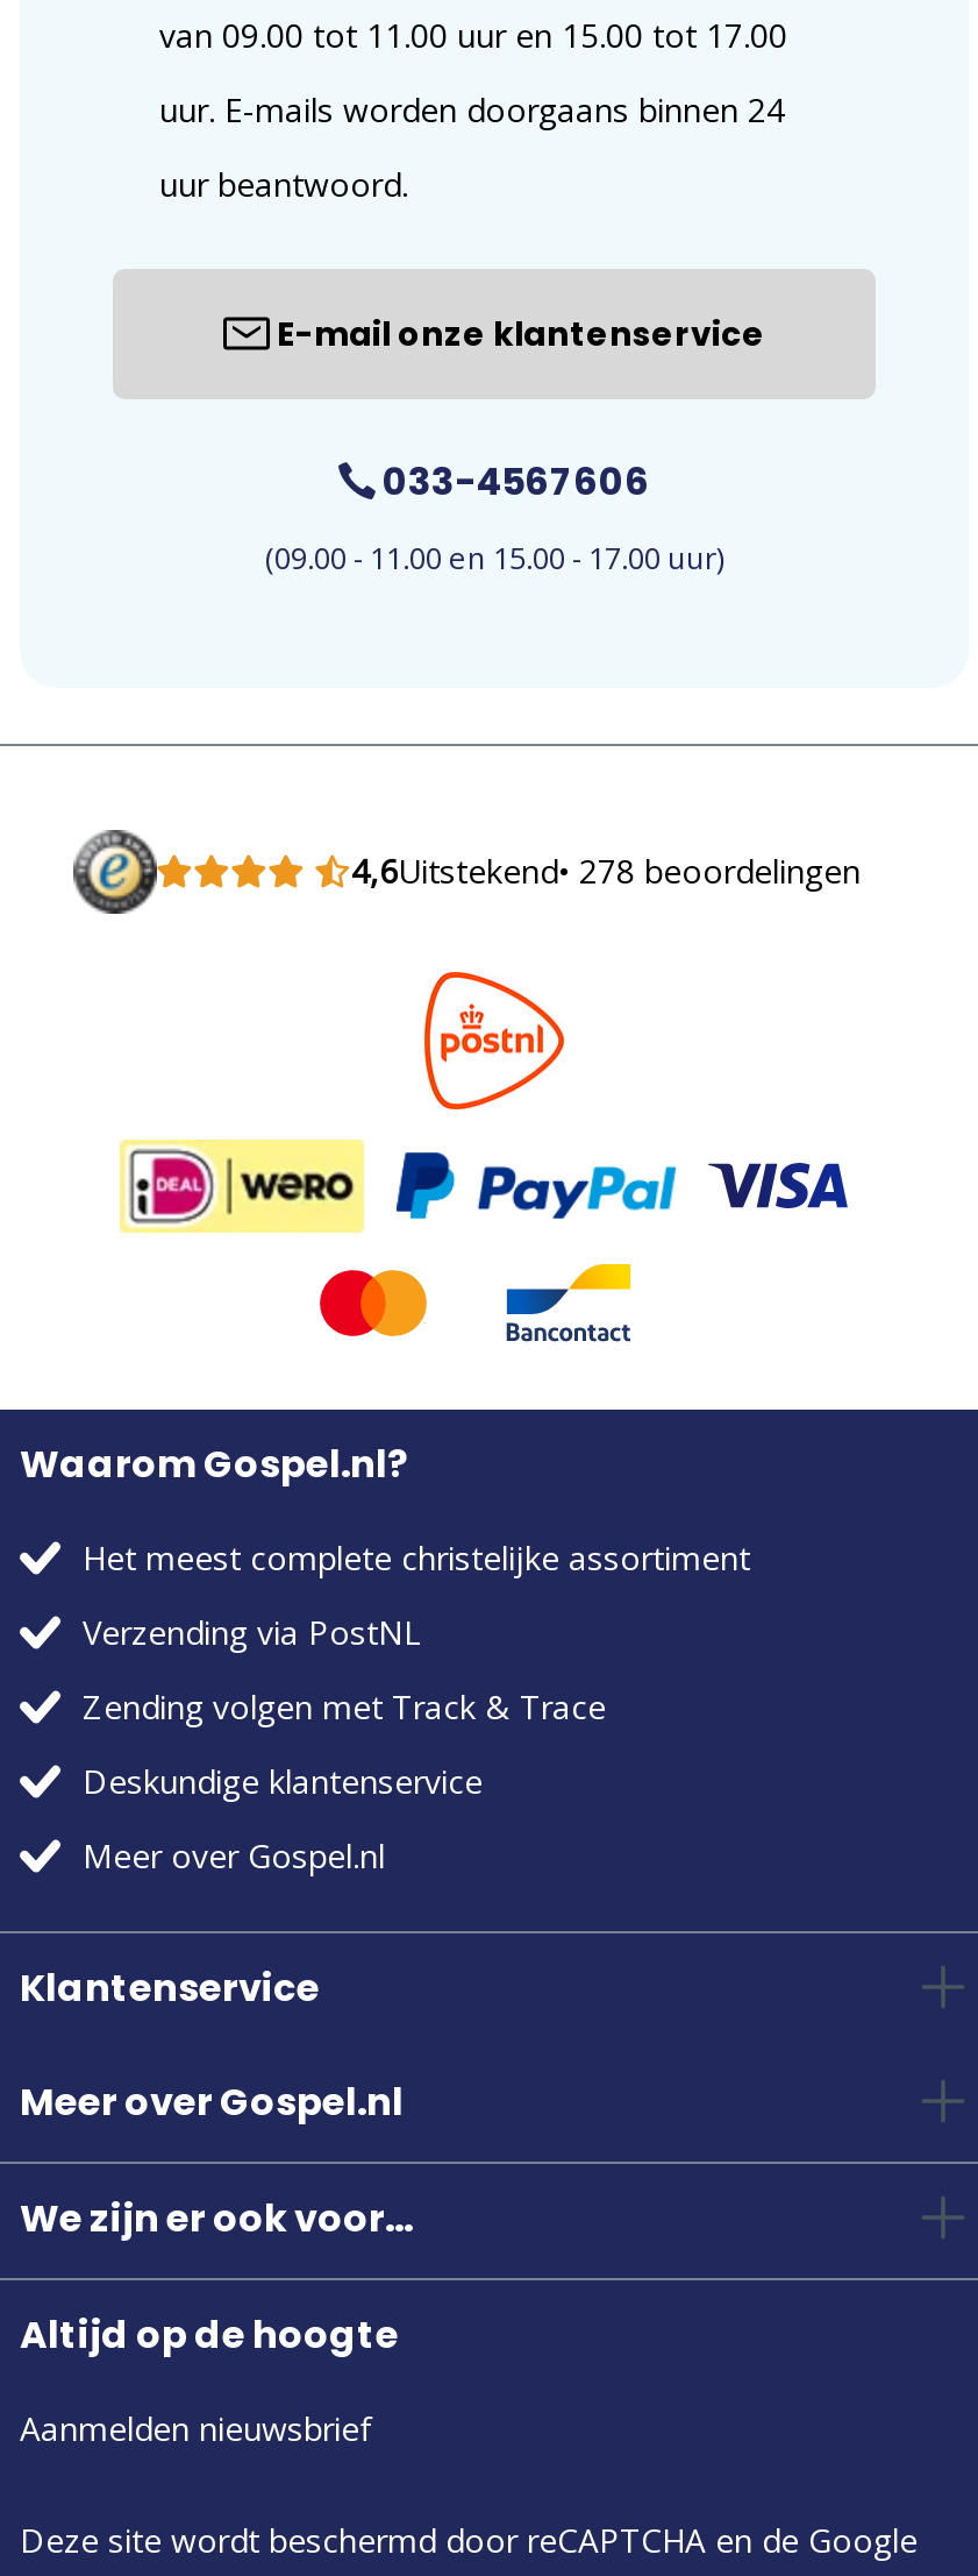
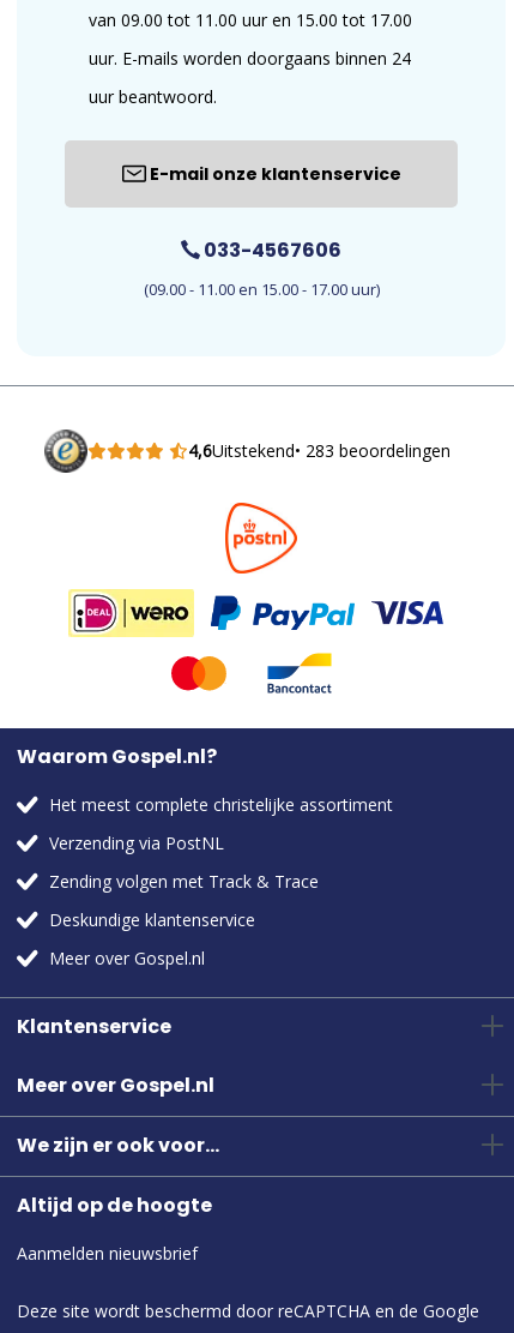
- 4,6Uitstekend • 278 beoordelingen
+ 4,6Uitstekend • 283 beoordelingen
